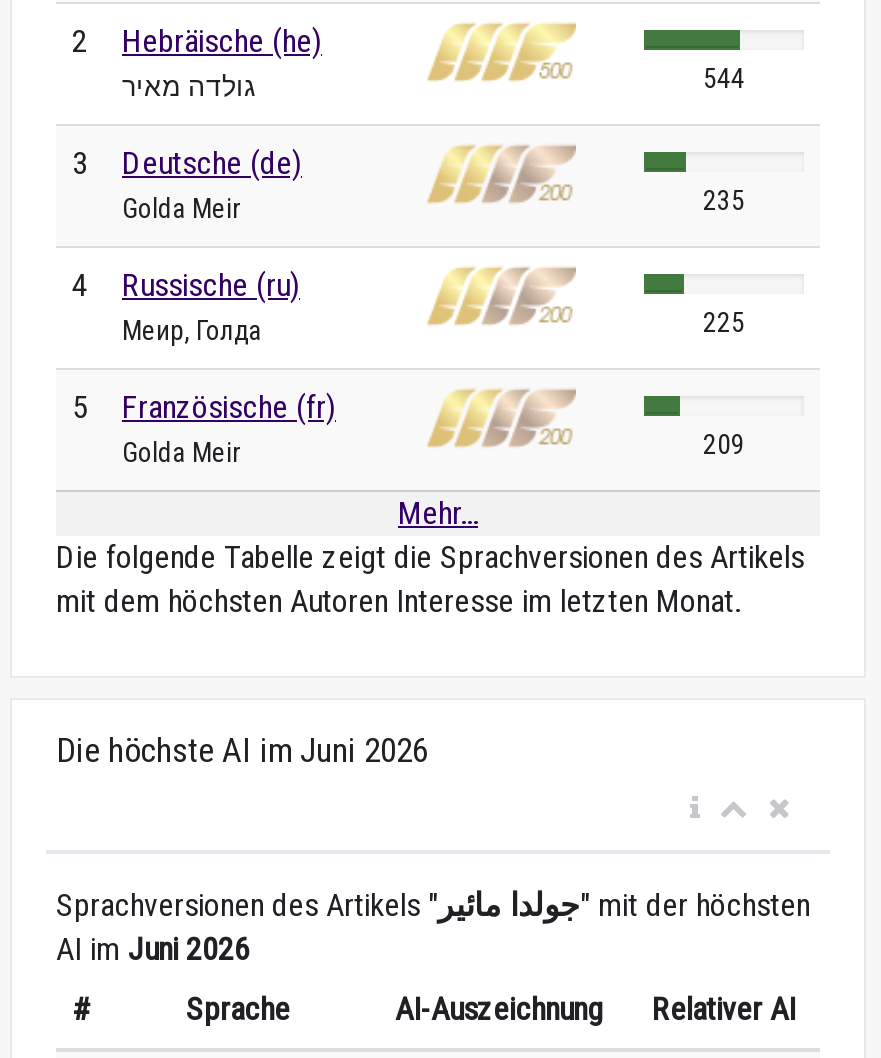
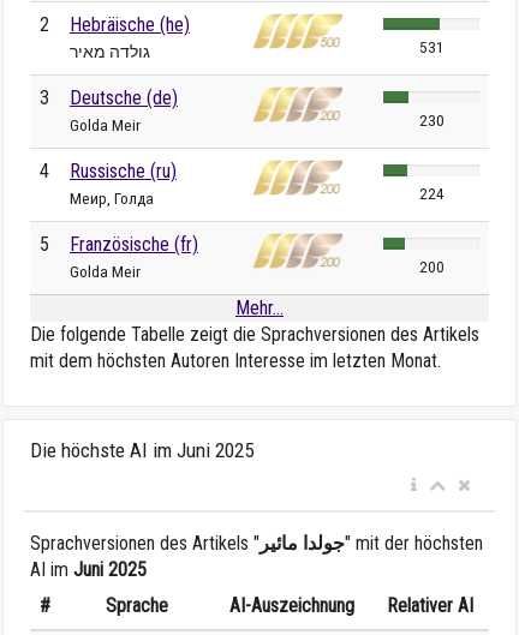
- 544
+ 531

- 235
+ 230

- 225
+ 224

- 209
+ 200

- Die höchste AI im Juni 2026
+ Die höchste AI im Juni 2025

- AI im Juni 2026
+ AI im Juni 2025
